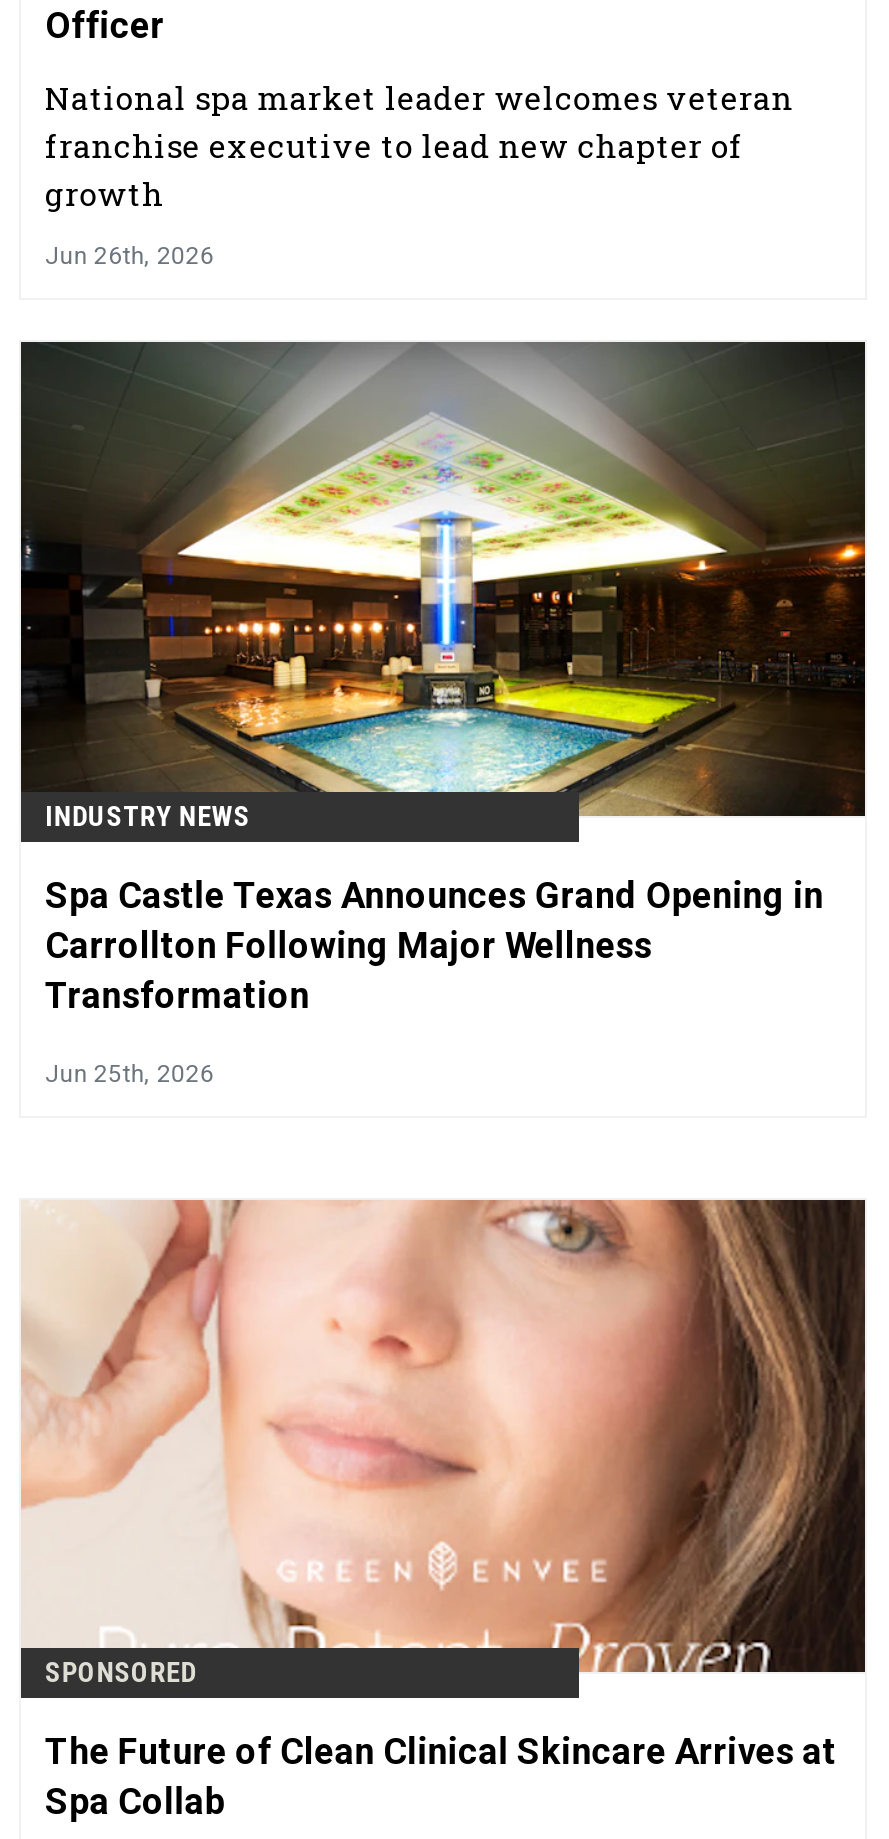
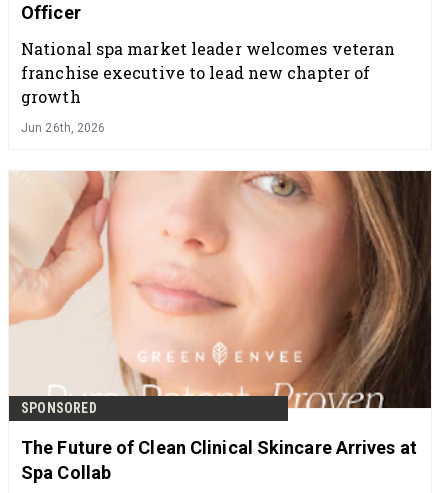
- [image]
- INDUSTRY NEWS
- Spa Castle Texas Announces Grand Opening in
- Carrollton Following Major Wellness
- Transformation
- Jun 25th, 2026
